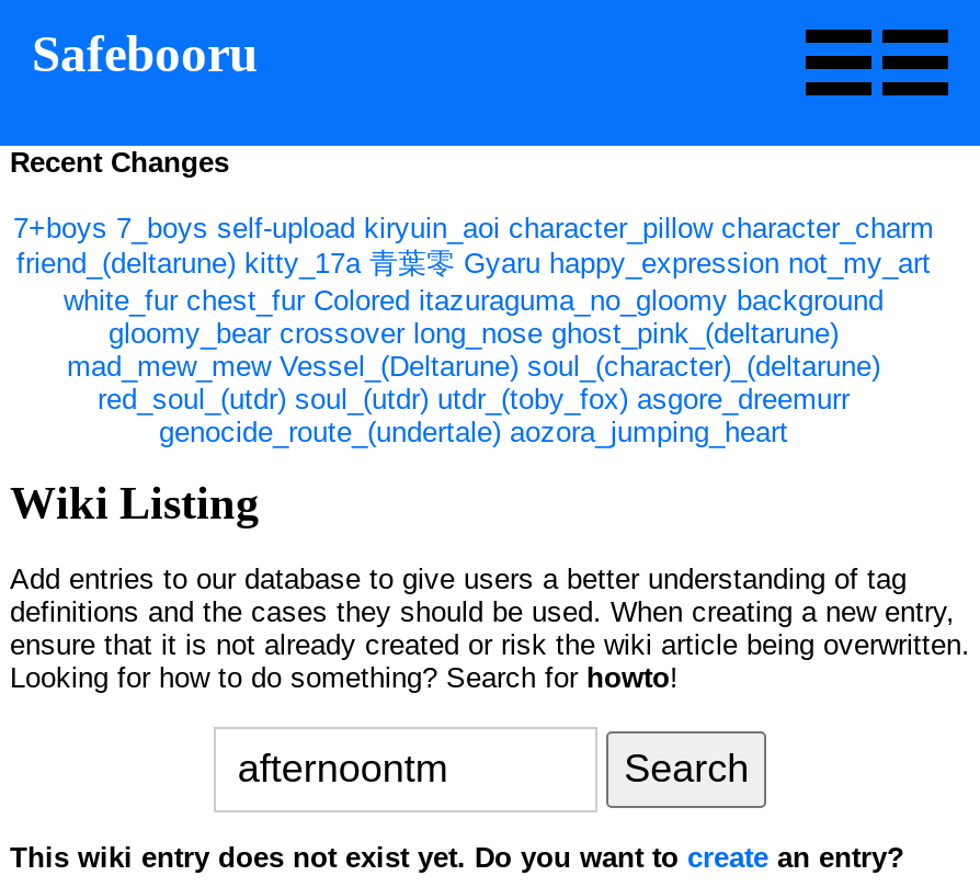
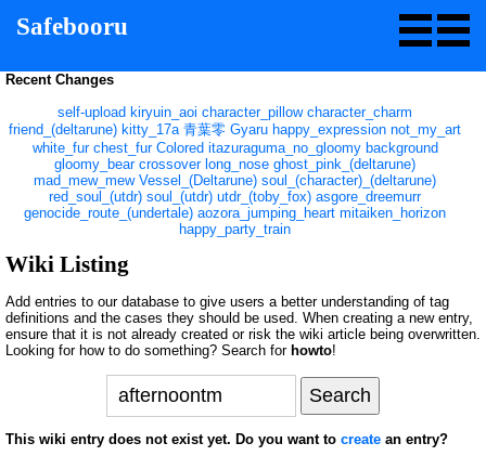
- 7+boys 7_boys self-upload kiryuin_aoi character_pillow character_charm
+ self-upload kiryuin_aoi character_pillow character_charm

- genocide_route_(undertale) aozora_jumping_heart
+ genocide_route_(undertale) aozora_jumping_heart mitaiken_horizon
+ happy_party_train
